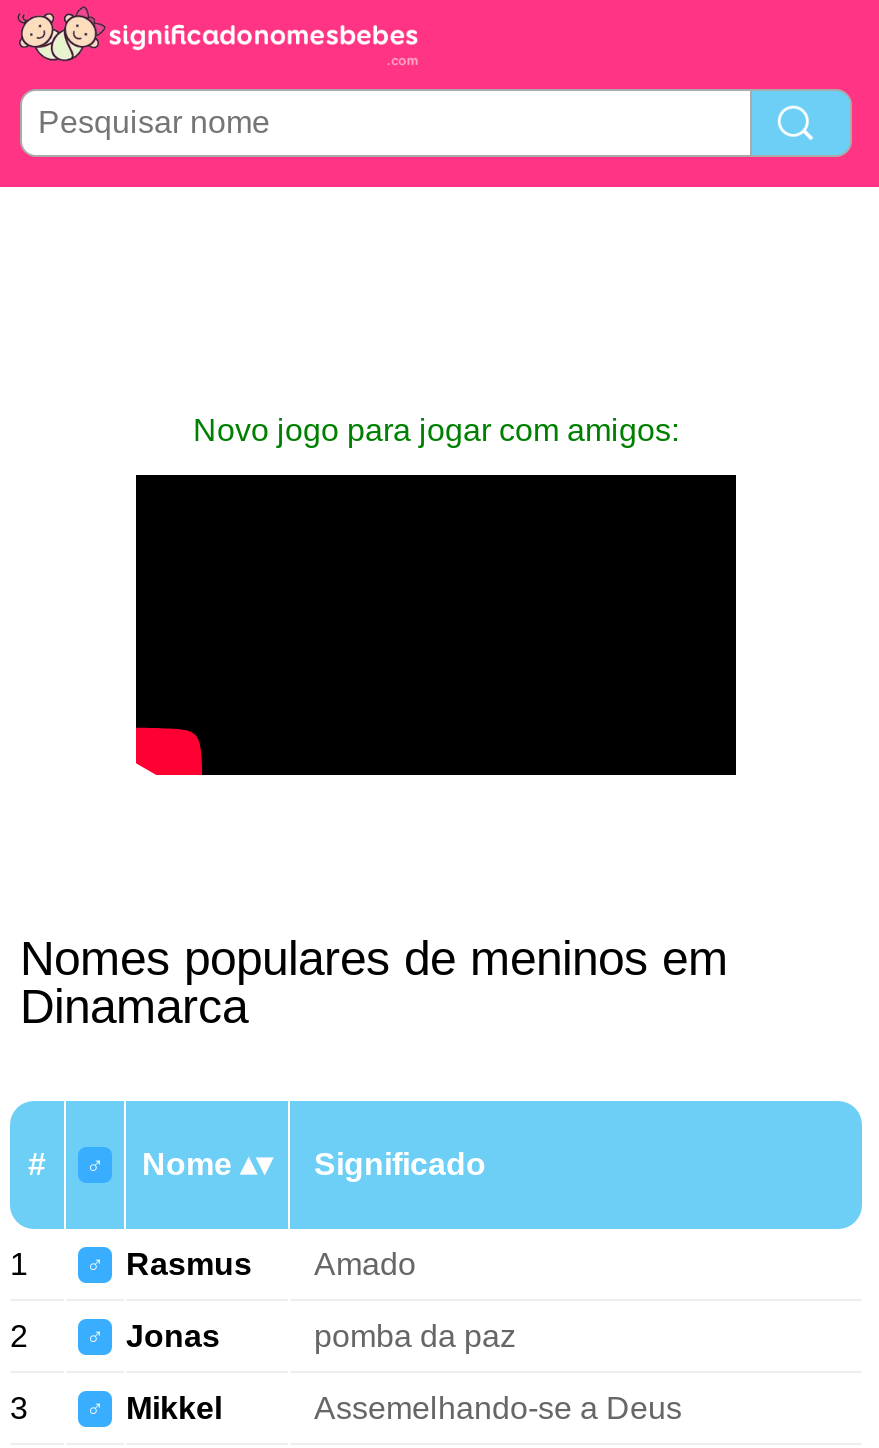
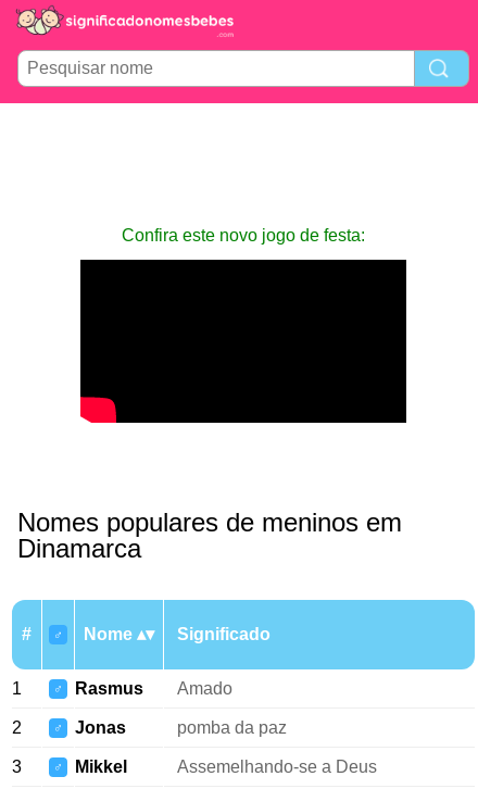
- Novo jogo para jogar com amigos:
+ Confira este novo jogo de festa:
